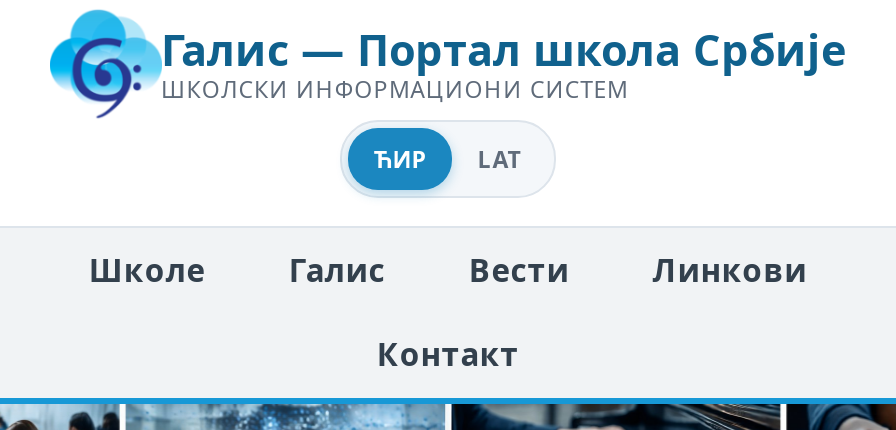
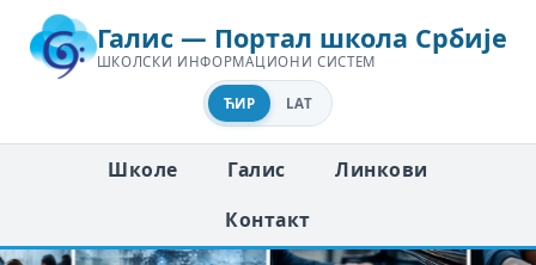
- Вести
